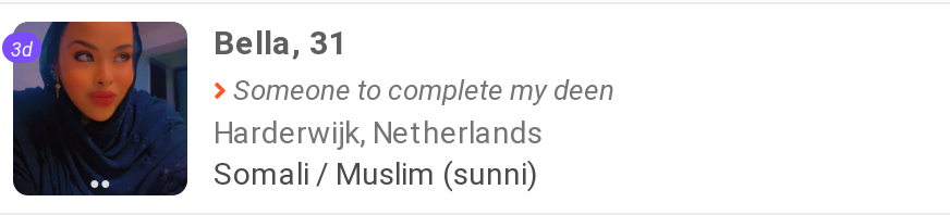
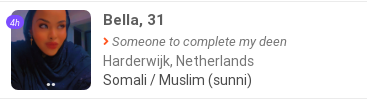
- 3d
+ 4h
